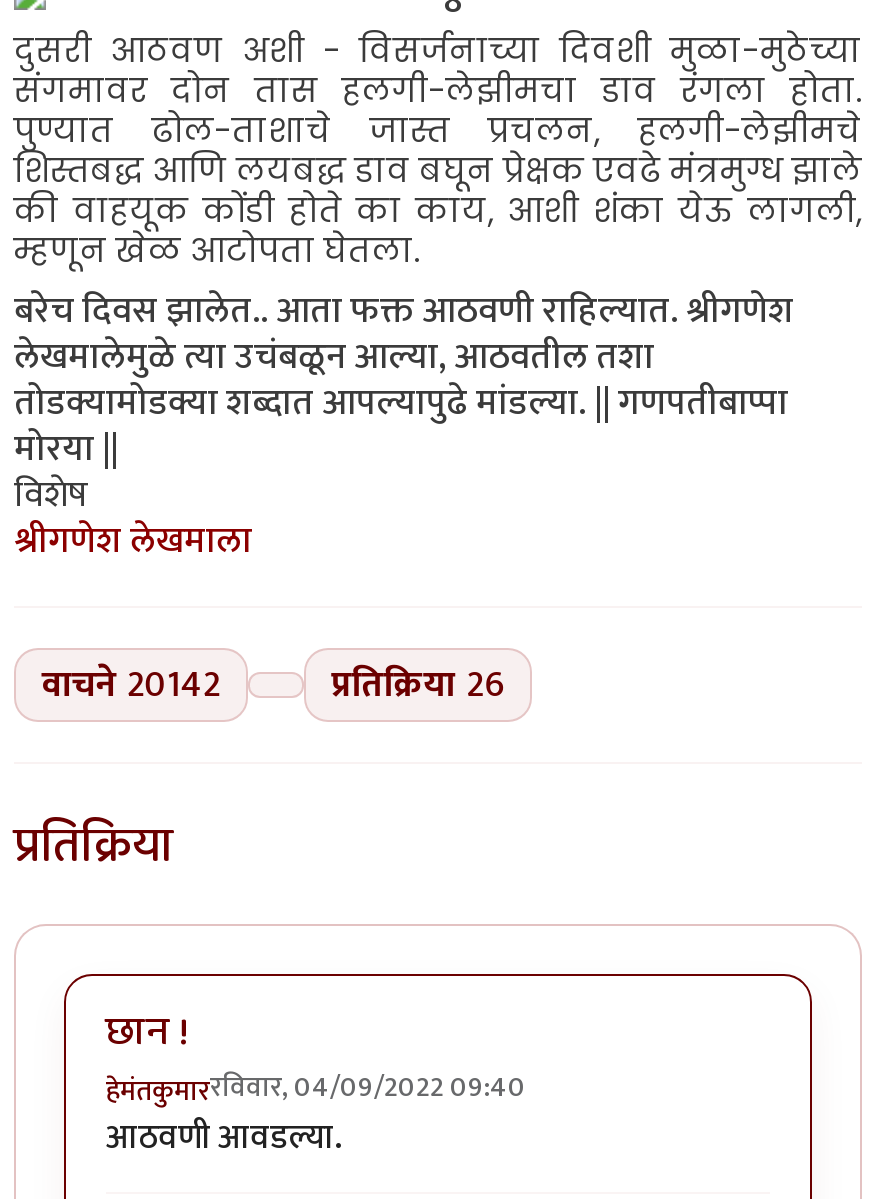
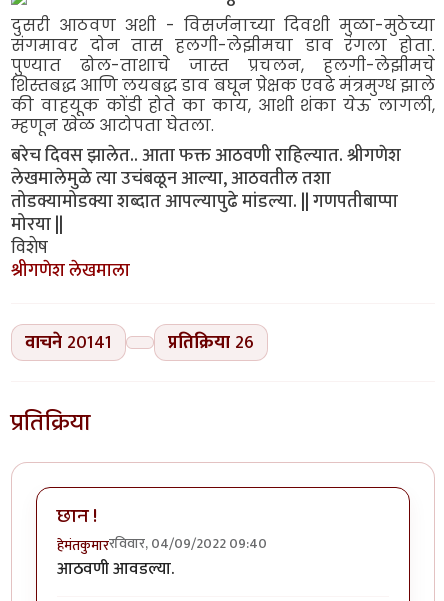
- वाचने 20142
+ वाचने 20141
